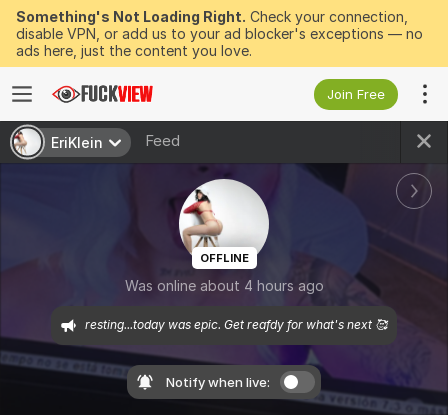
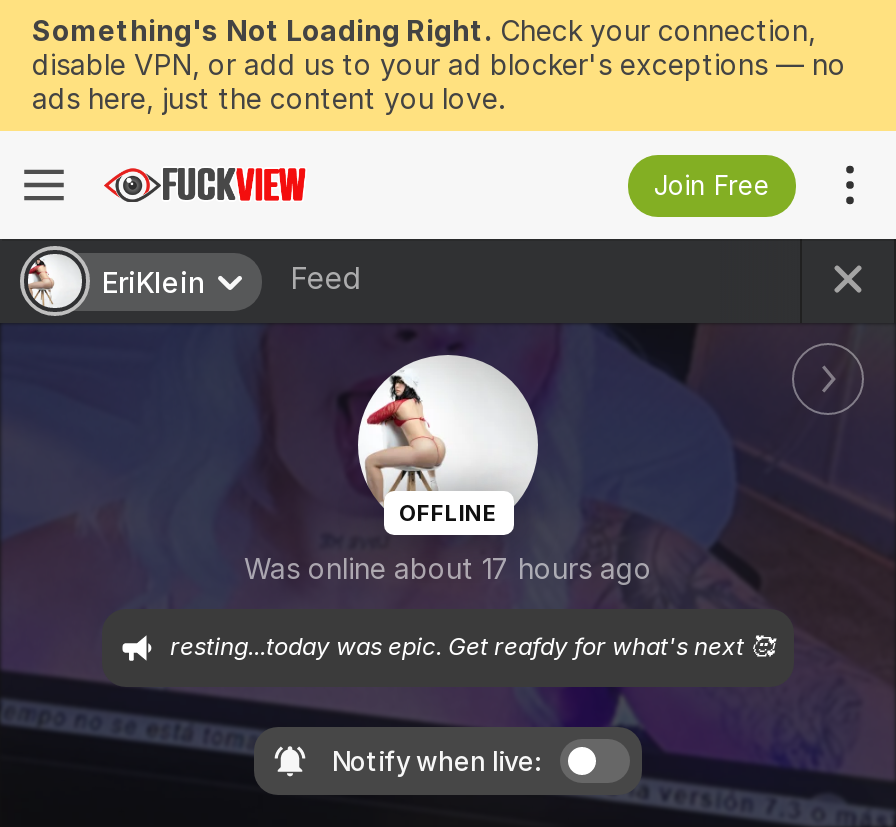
- Was online about 4 hours ago
+ Was online about 17 hours ago
